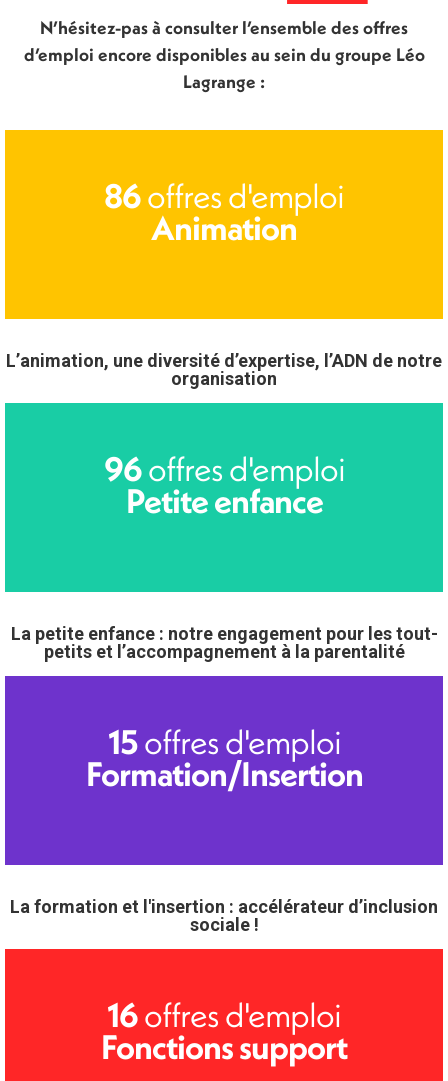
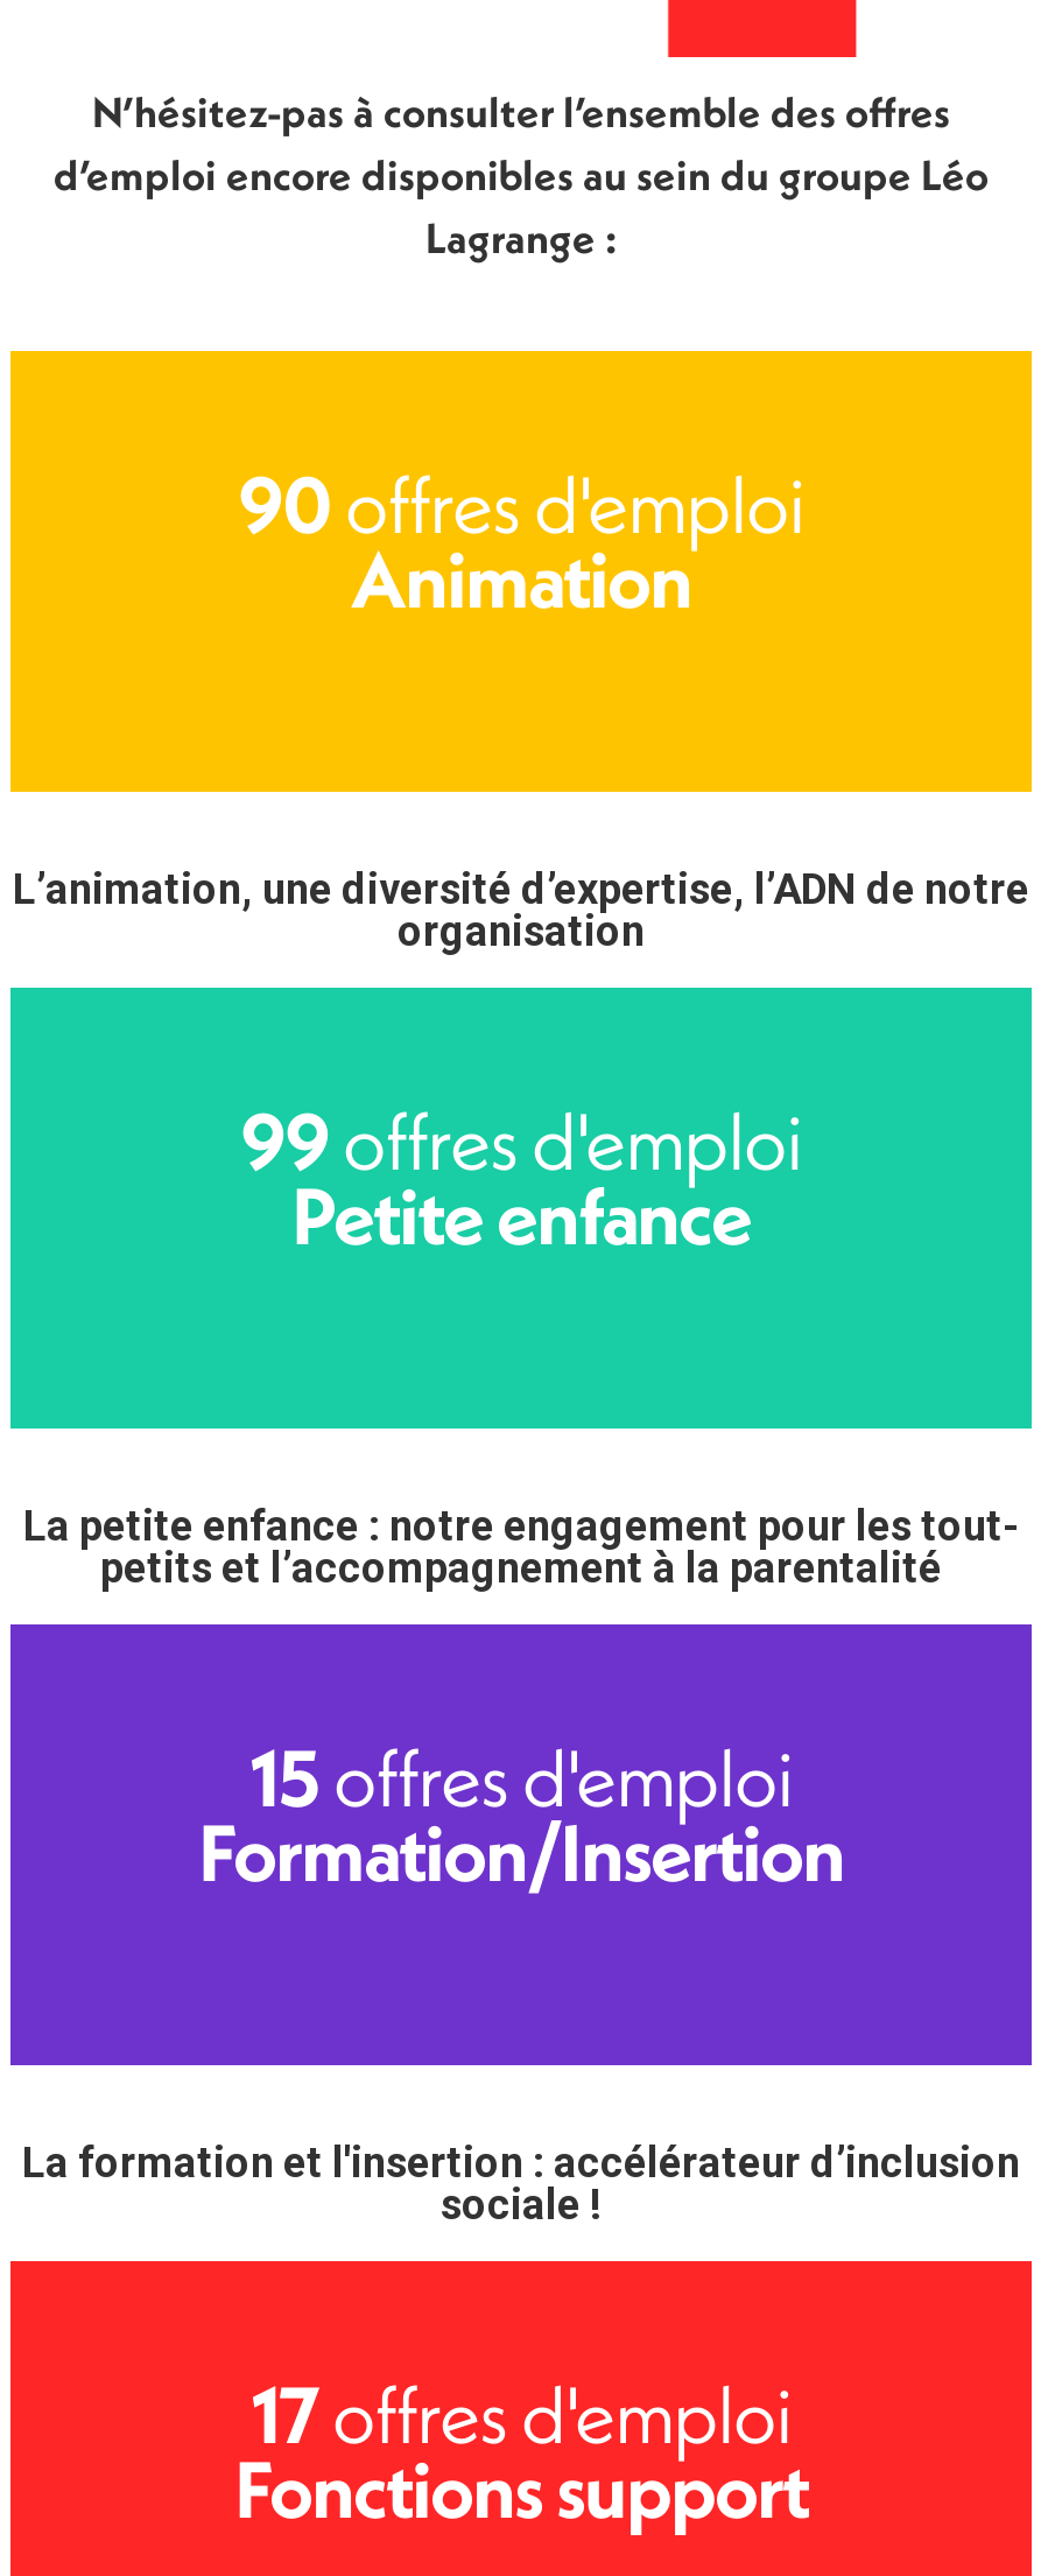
- 86 offres d'emploi
+ 90 offres d'emploi

- 96 offres d'emploi
+ 99 offres d'emploi

- 16offres d'emploi
+ 17offres d'emploi
